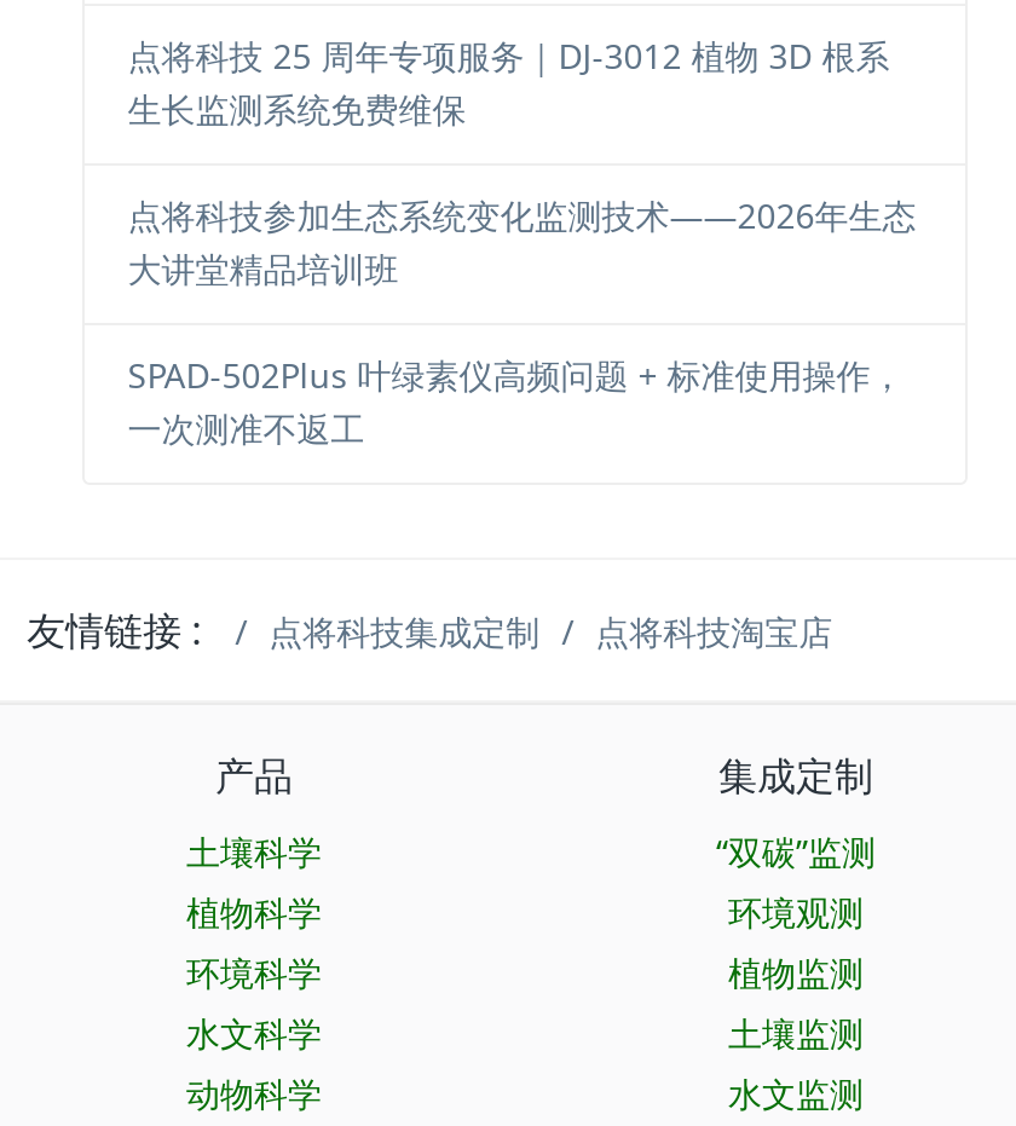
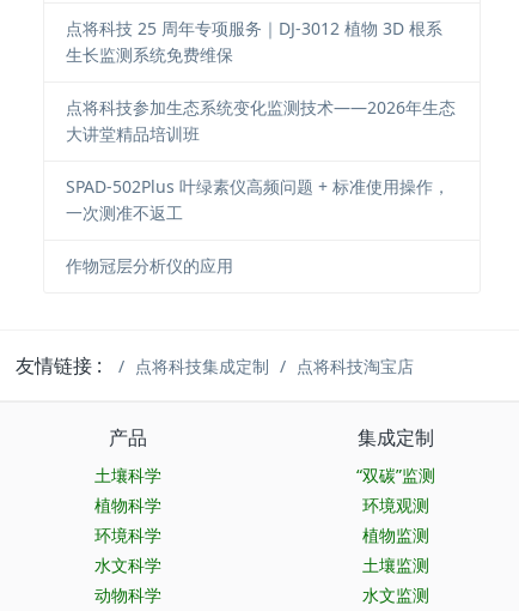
+ 作物冠层分析仪的应用
